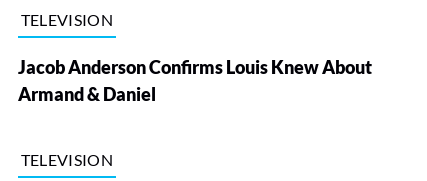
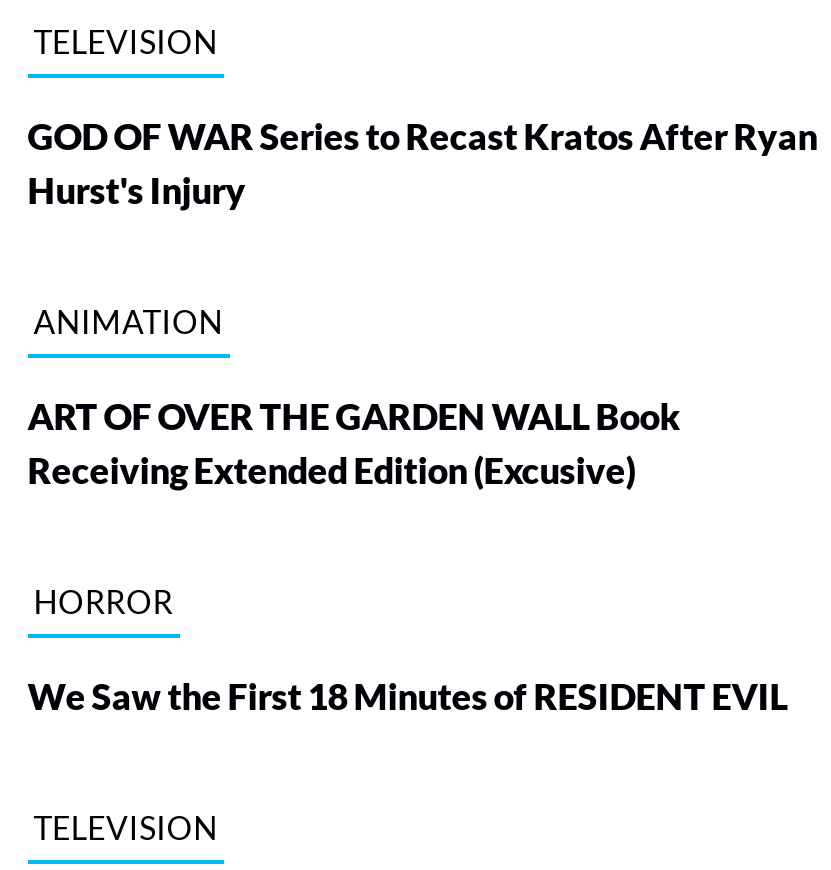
- Jacob Anderson Confirms Louis Knew About
- Armand & Daniel
+ GOD OF WAR Series to Recast Kratos After Ryan
+ Hurst's Injury
+ ANIMATION
+ ART OF OVER THE GARDEN WALL Book
+ Receiving Extended Edition (Excusive)
+ HORROR
+ We Saw the First 18 Minutes of RESIDENT EVIL
